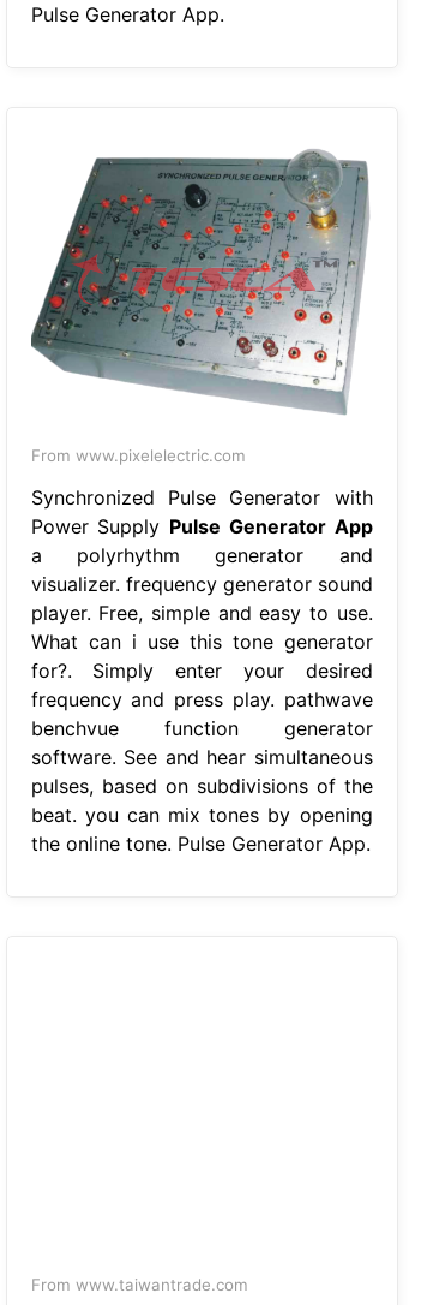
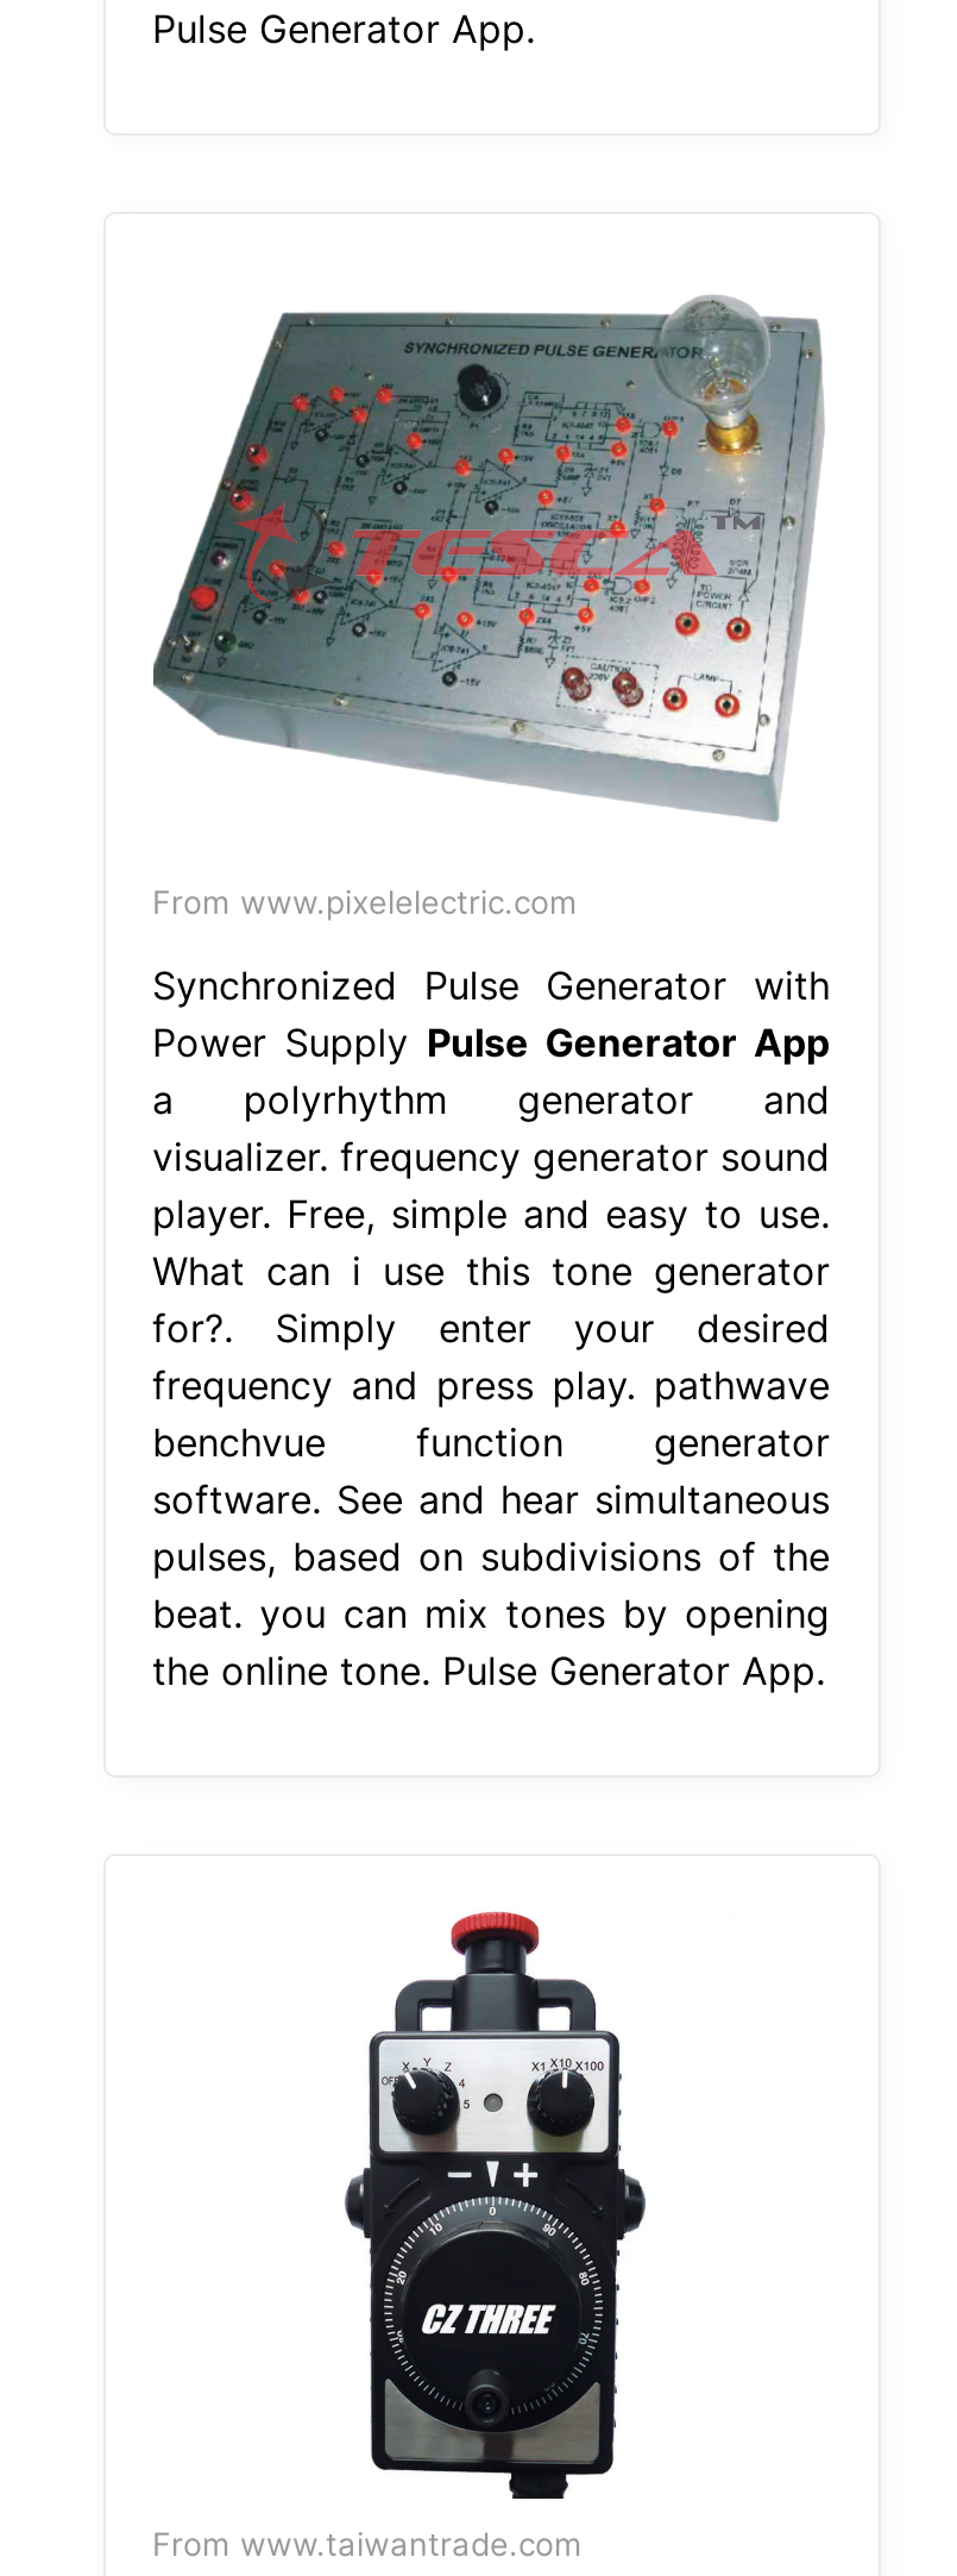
+ [image]
